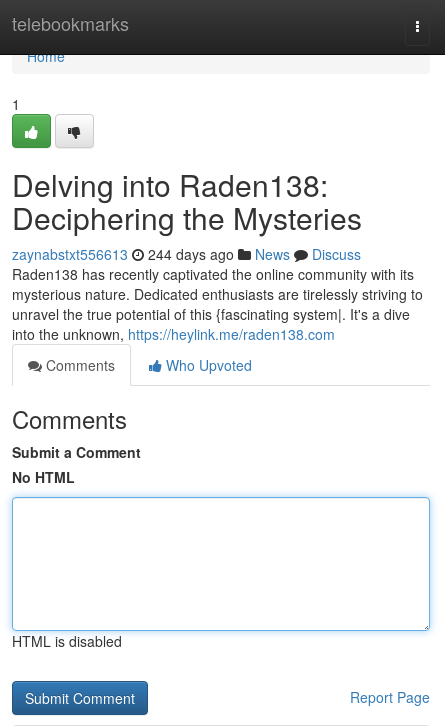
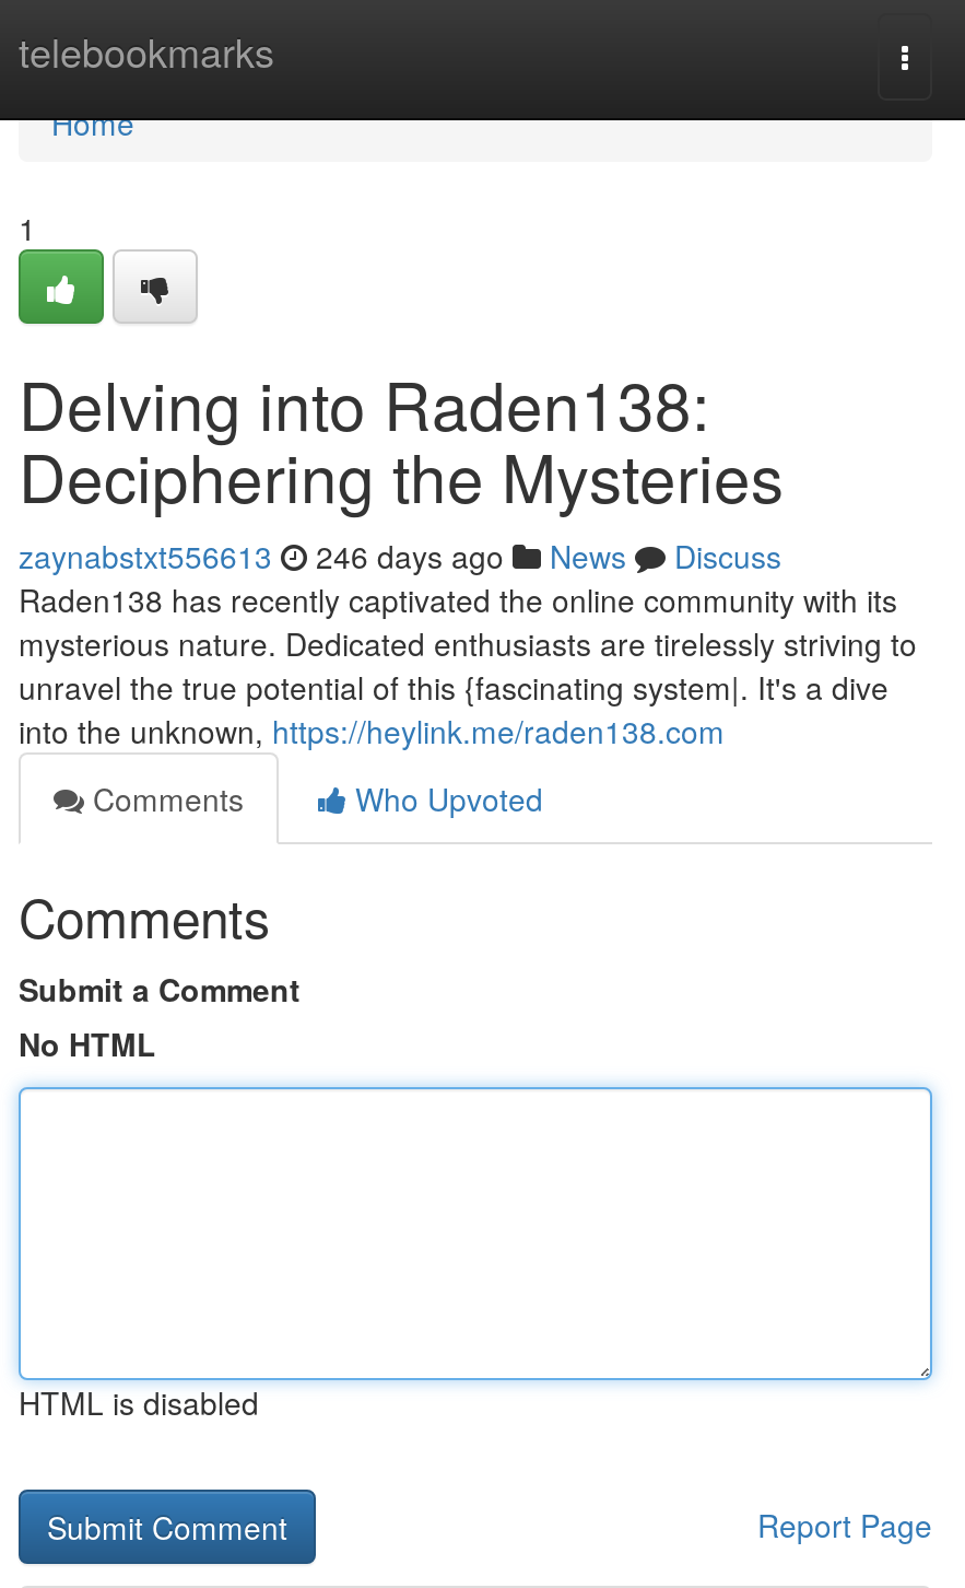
- zaynabstxt556613 244 days ago News Discuss
+ zaynabstxt556613 246 days ago News Discuss
